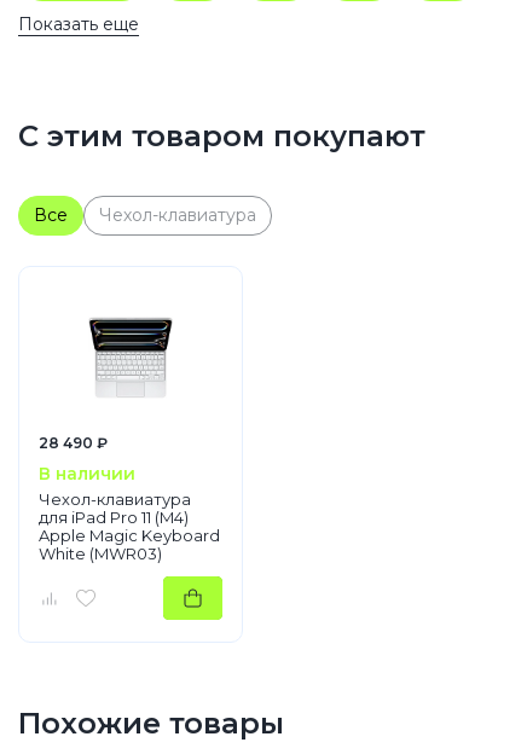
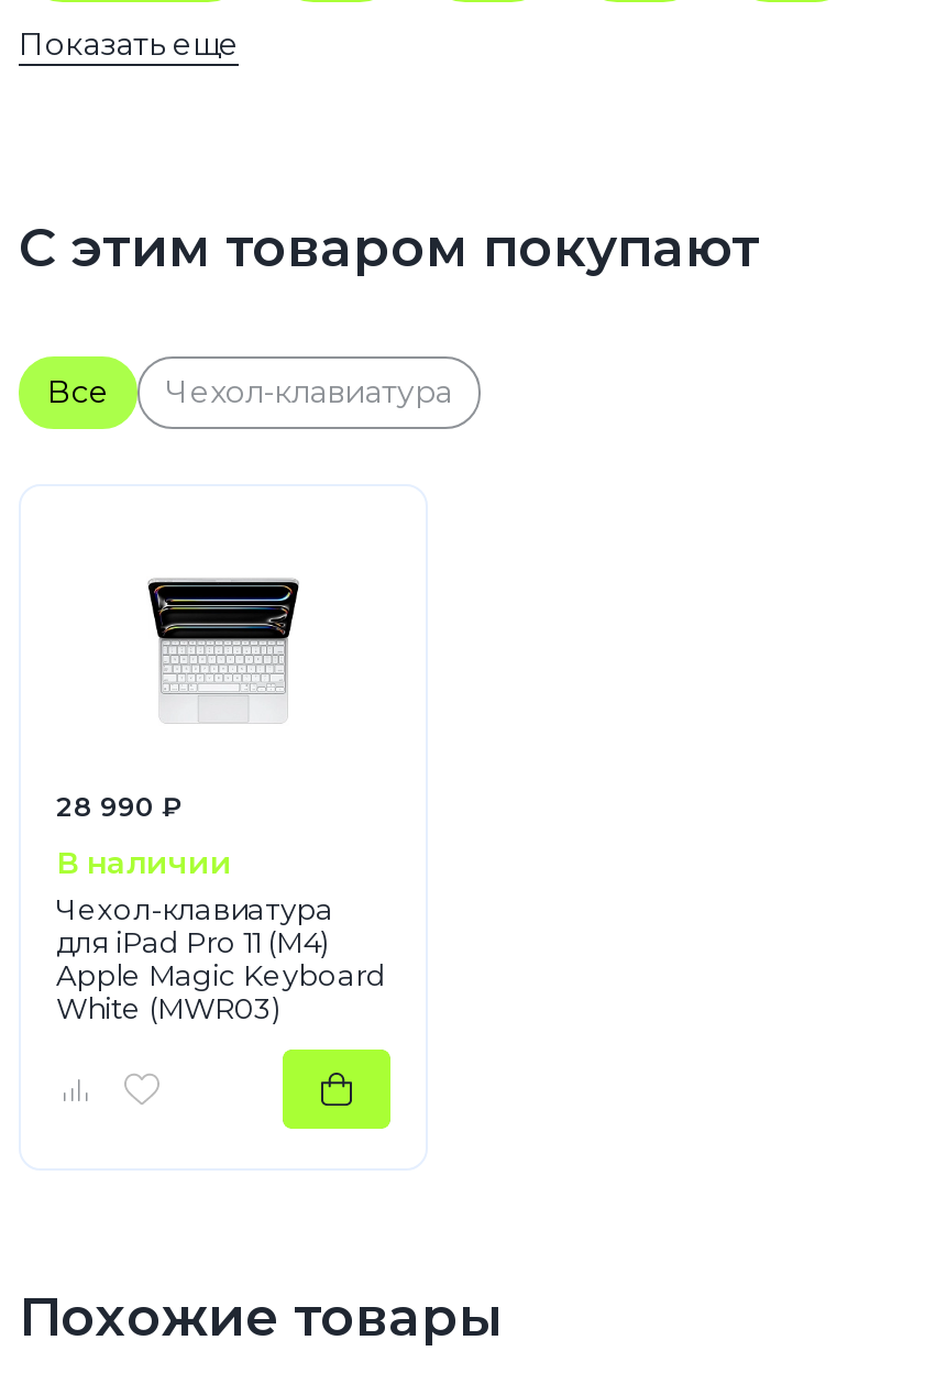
- 28 490 ₽
+ 28 990 ₽
